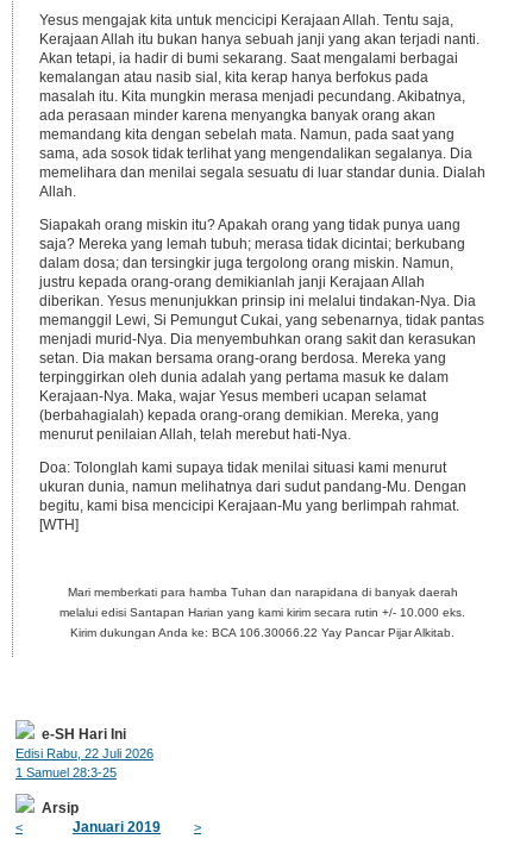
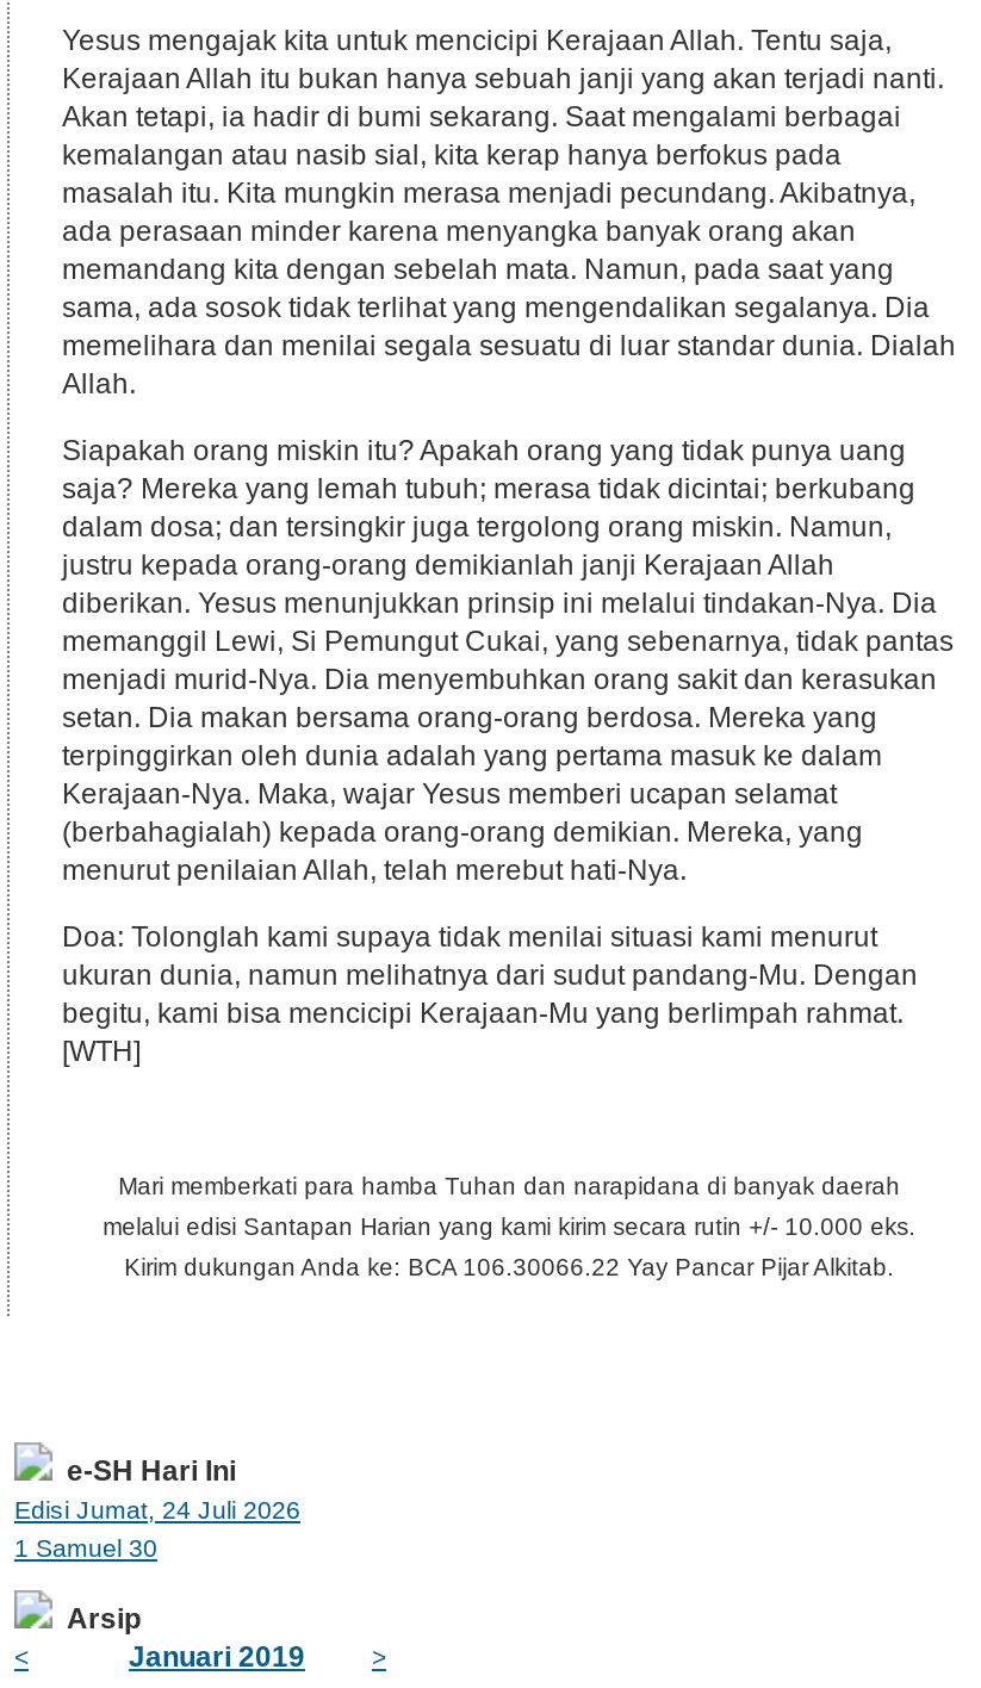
- Edisi Rabu, 22 Juli 2026
+ Edisi Jumat, 24 Juli 2026

- 1 Samuel 28:3-25
+ 1 Samuel 30
